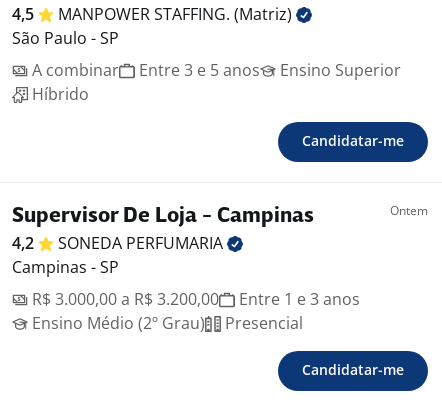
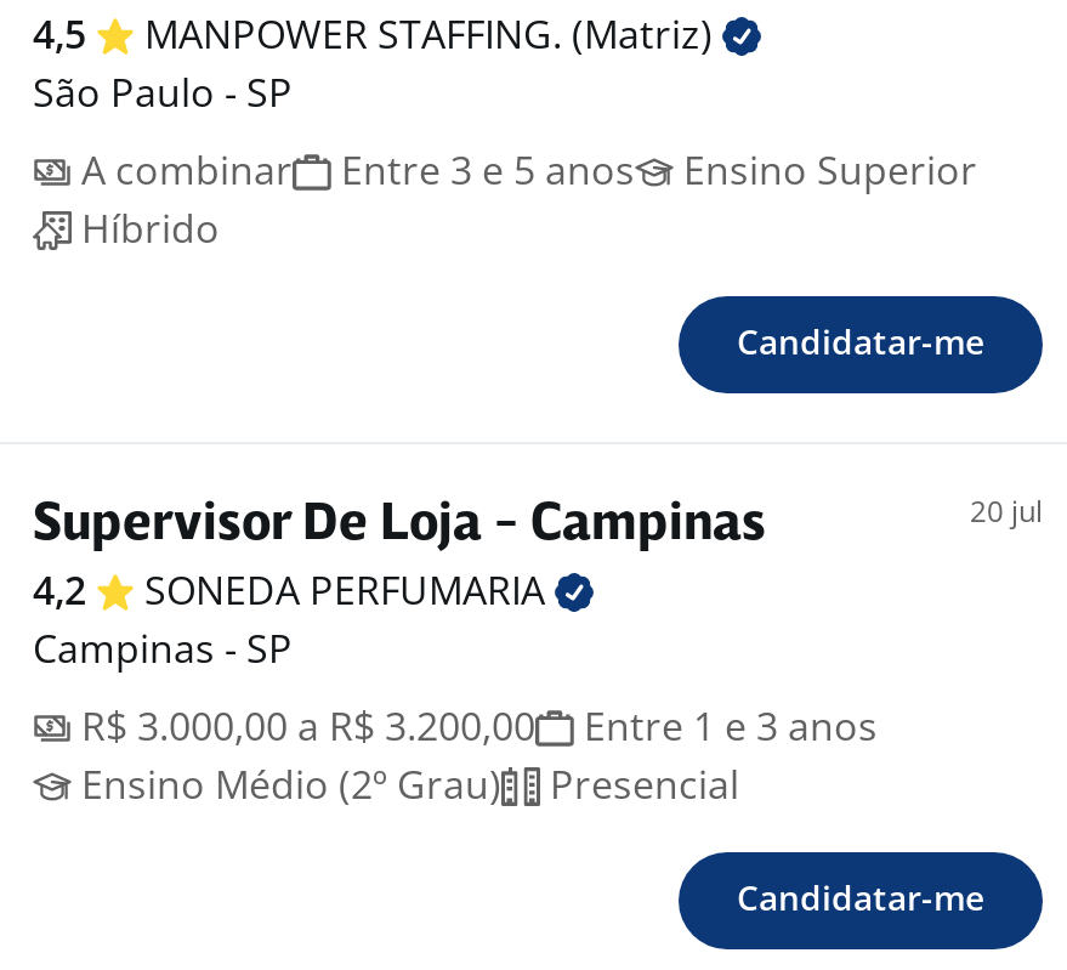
- Ontem
+ 20 jul
